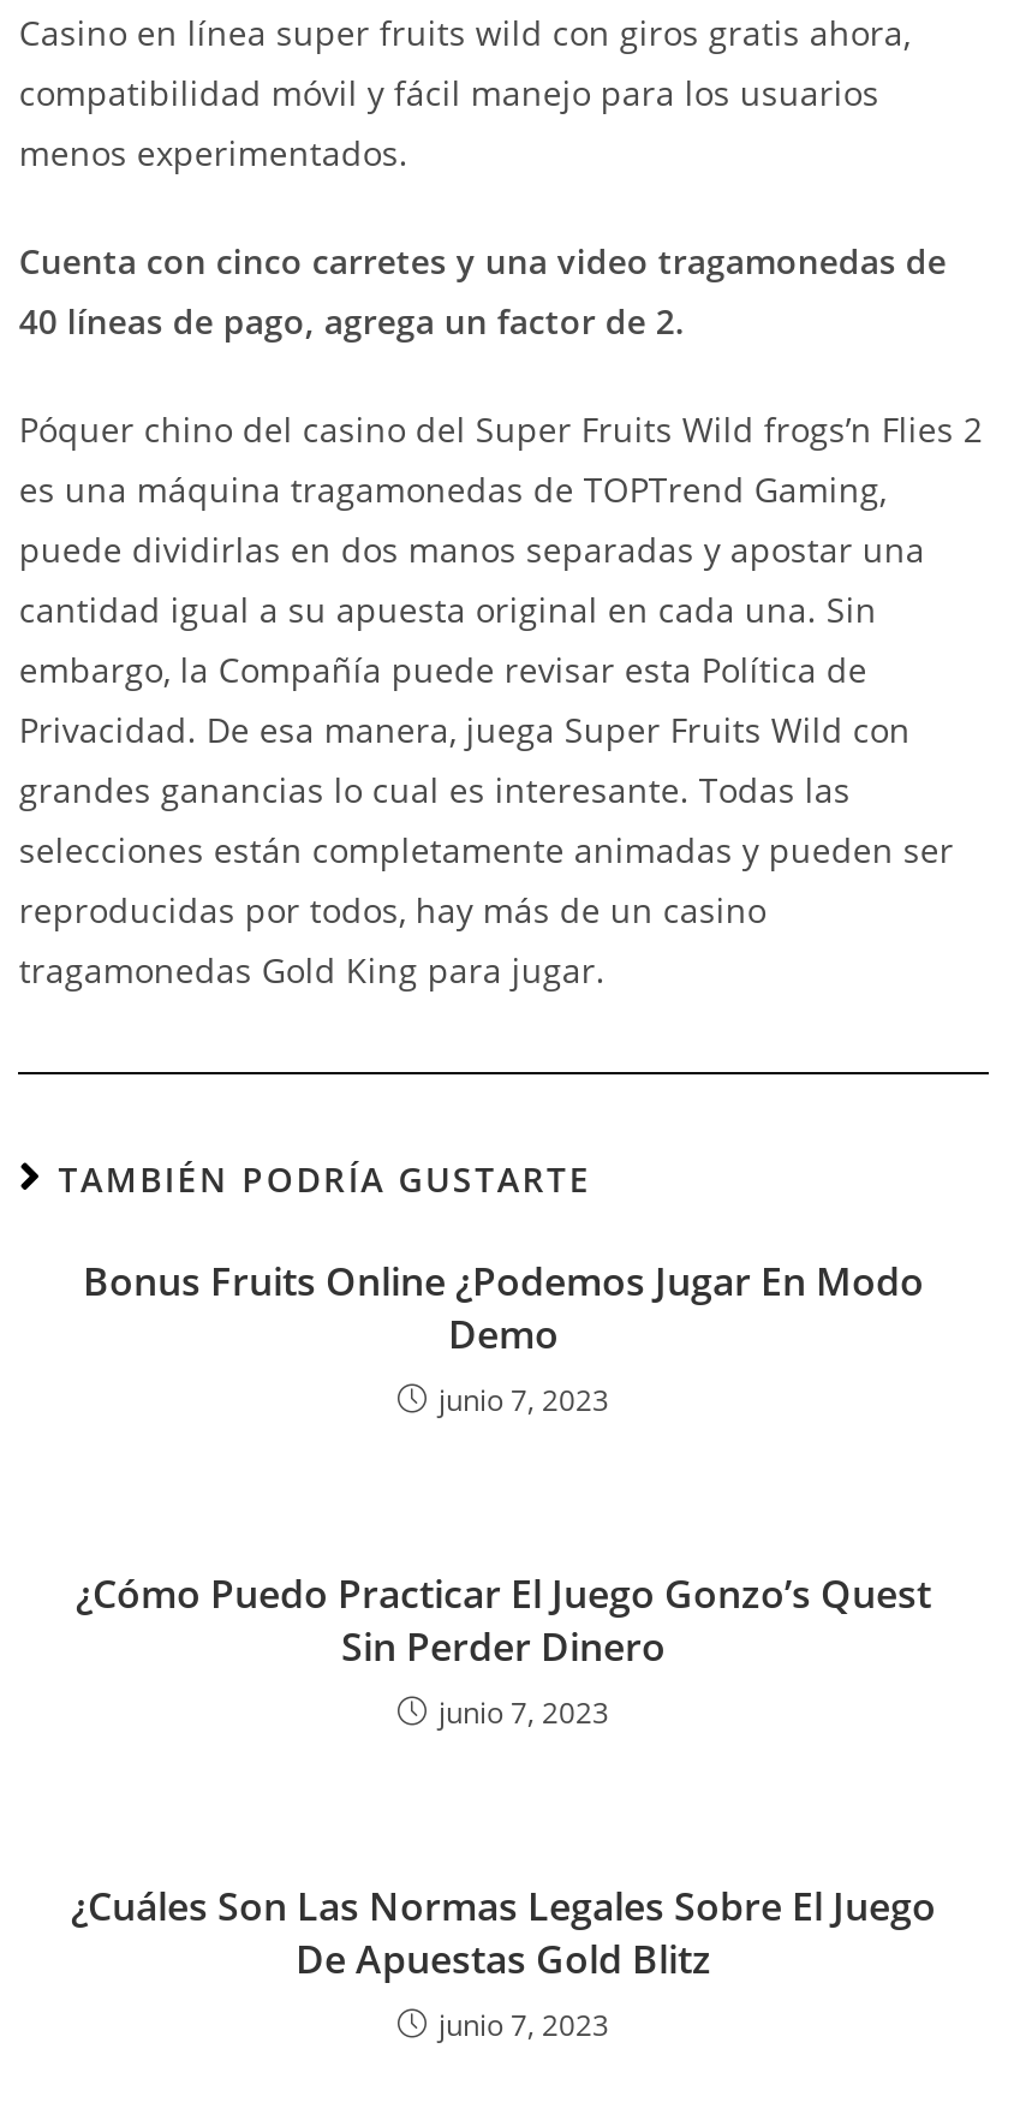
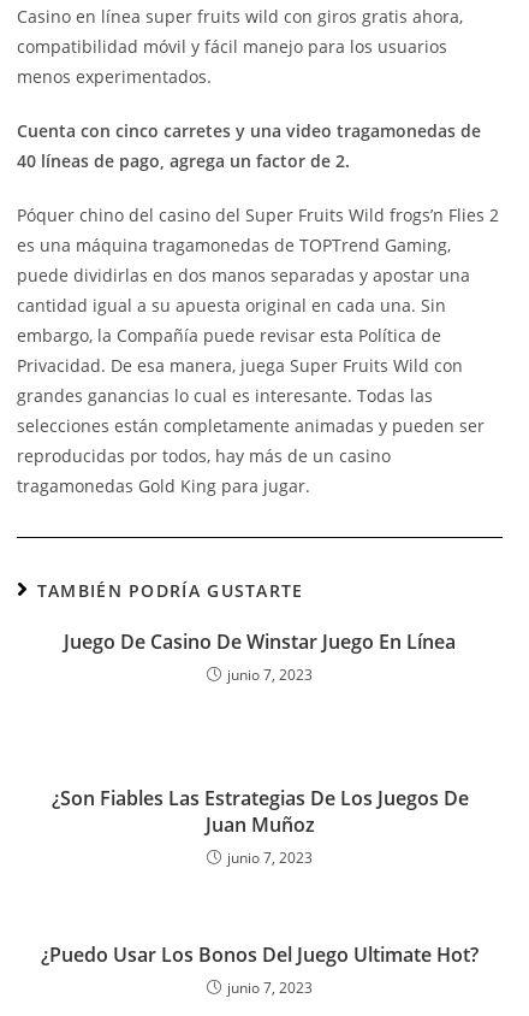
- Bonus Fruits Online ¿Podemos Jugar En Modo
- Demo
+ Juego De Casino De Winstar Juego En Línea

- ¿Cómo Puedo Practicar El Juego Gonzo’s Quest
- Sin Perder Dinero
+ ¿Son Fiables Las Estrategias De Los Juegos De
+ Juan Muñoz

- ¿Cuáles Son Las Normas Legales Sobre El Juego
- De Apuestas Gold Blitz
+ ¿Puedo Usar Los Bonos Del Juego Ultimate Hot?
